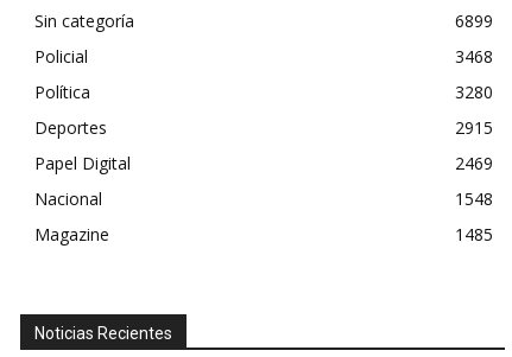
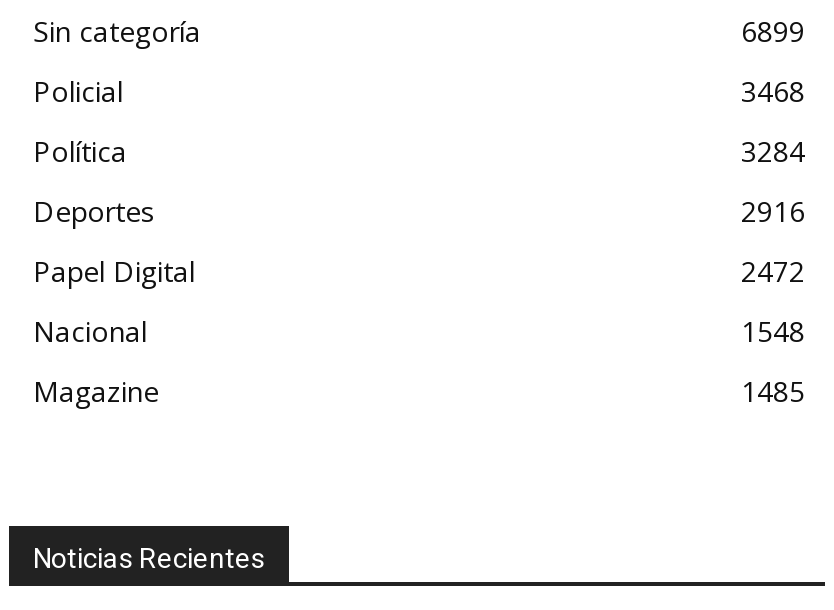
- 3280
+ 3284

- 2915
+ 2916

- 2469
+ 2472
